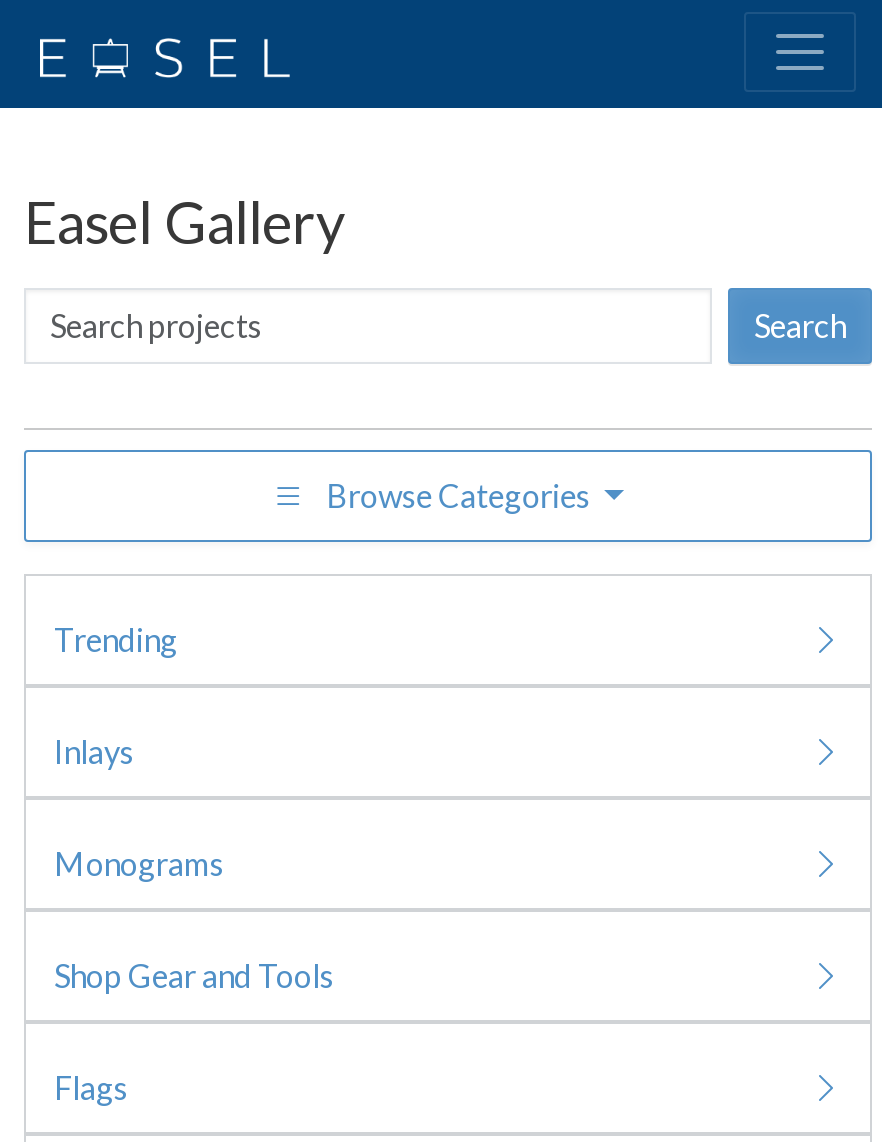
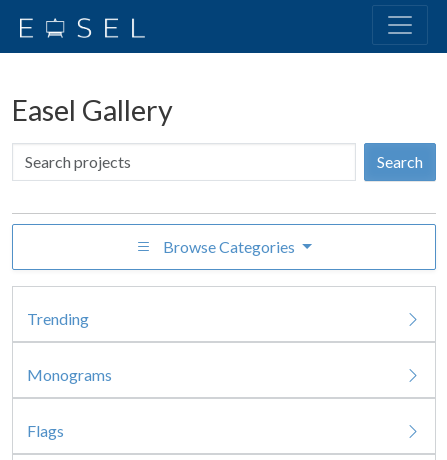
- Inlays

- Shop Gear and Tools
